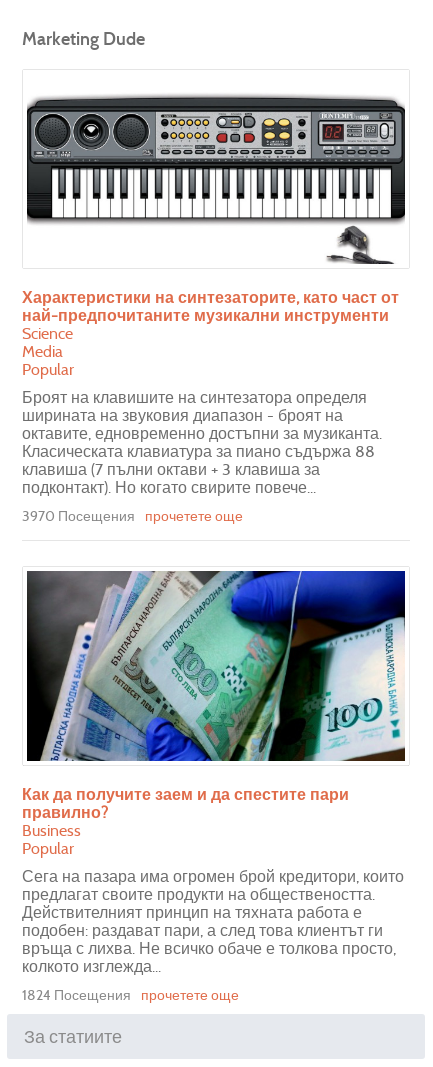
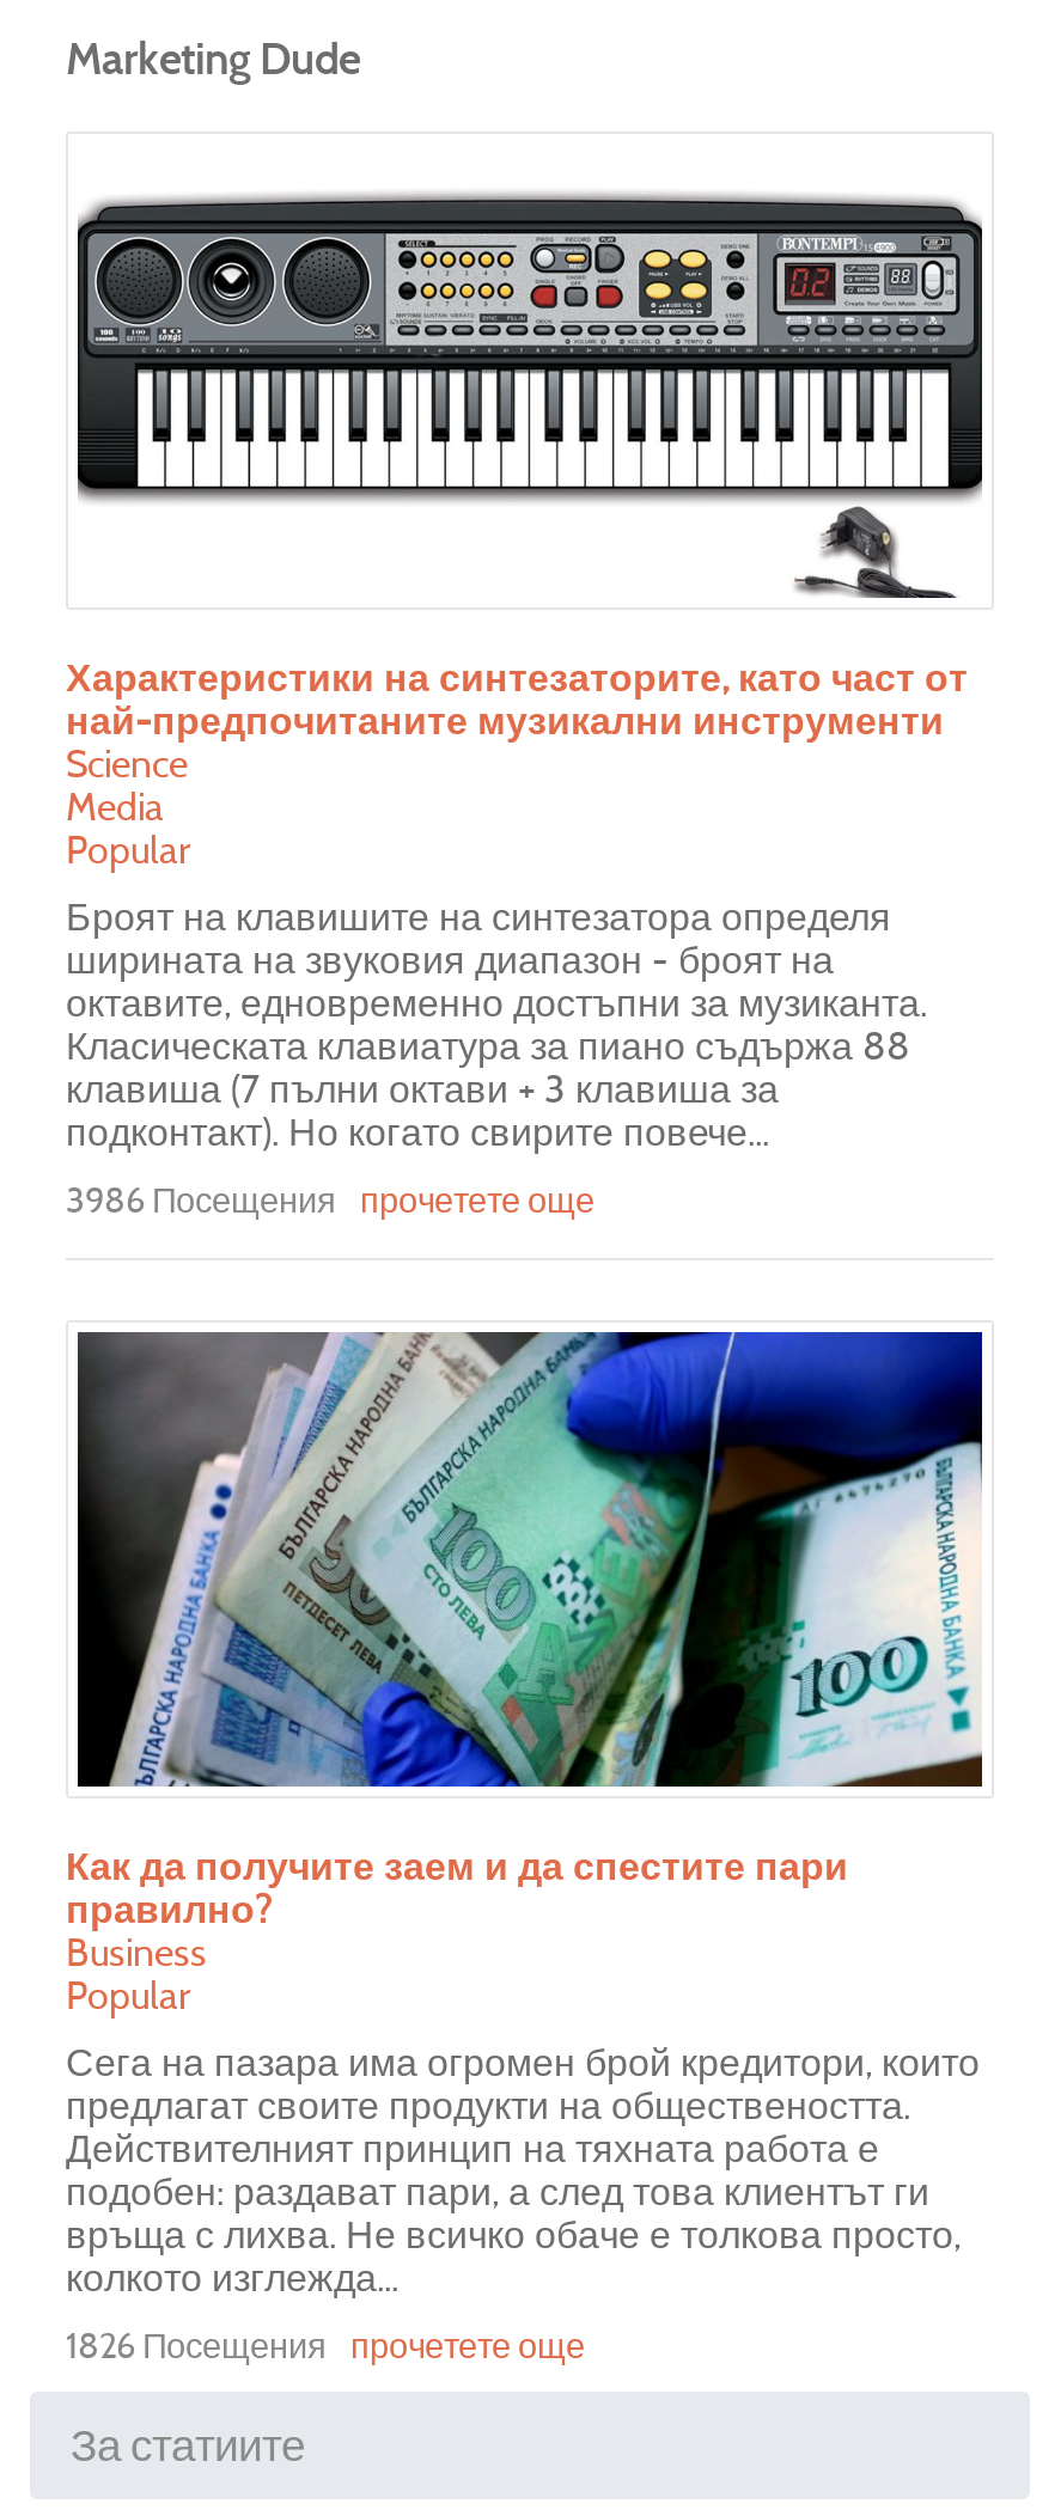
- 3970 Посещения прочетете още
+ 3986 Посещения прочетете още

- 1824 Посещения прочетете още
+ 1826 Посещения прочетете още
